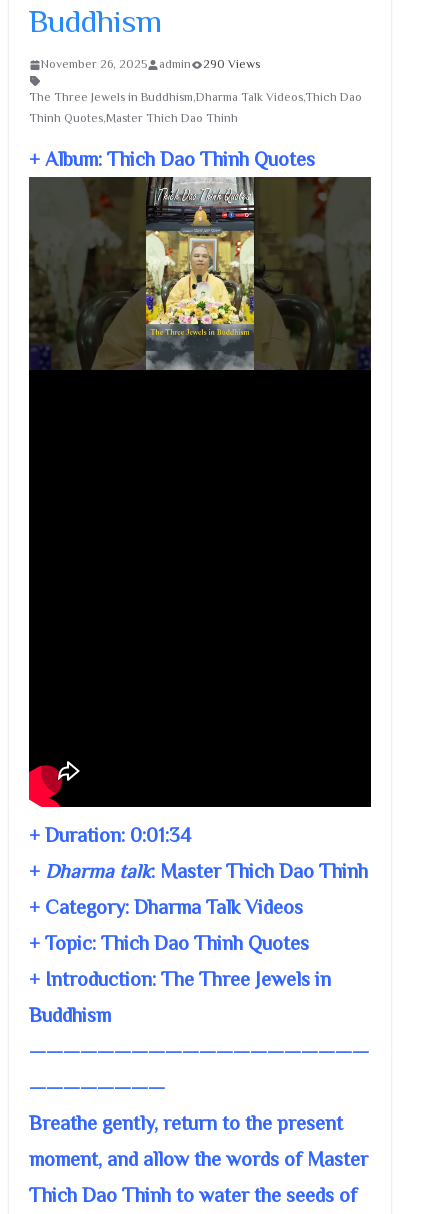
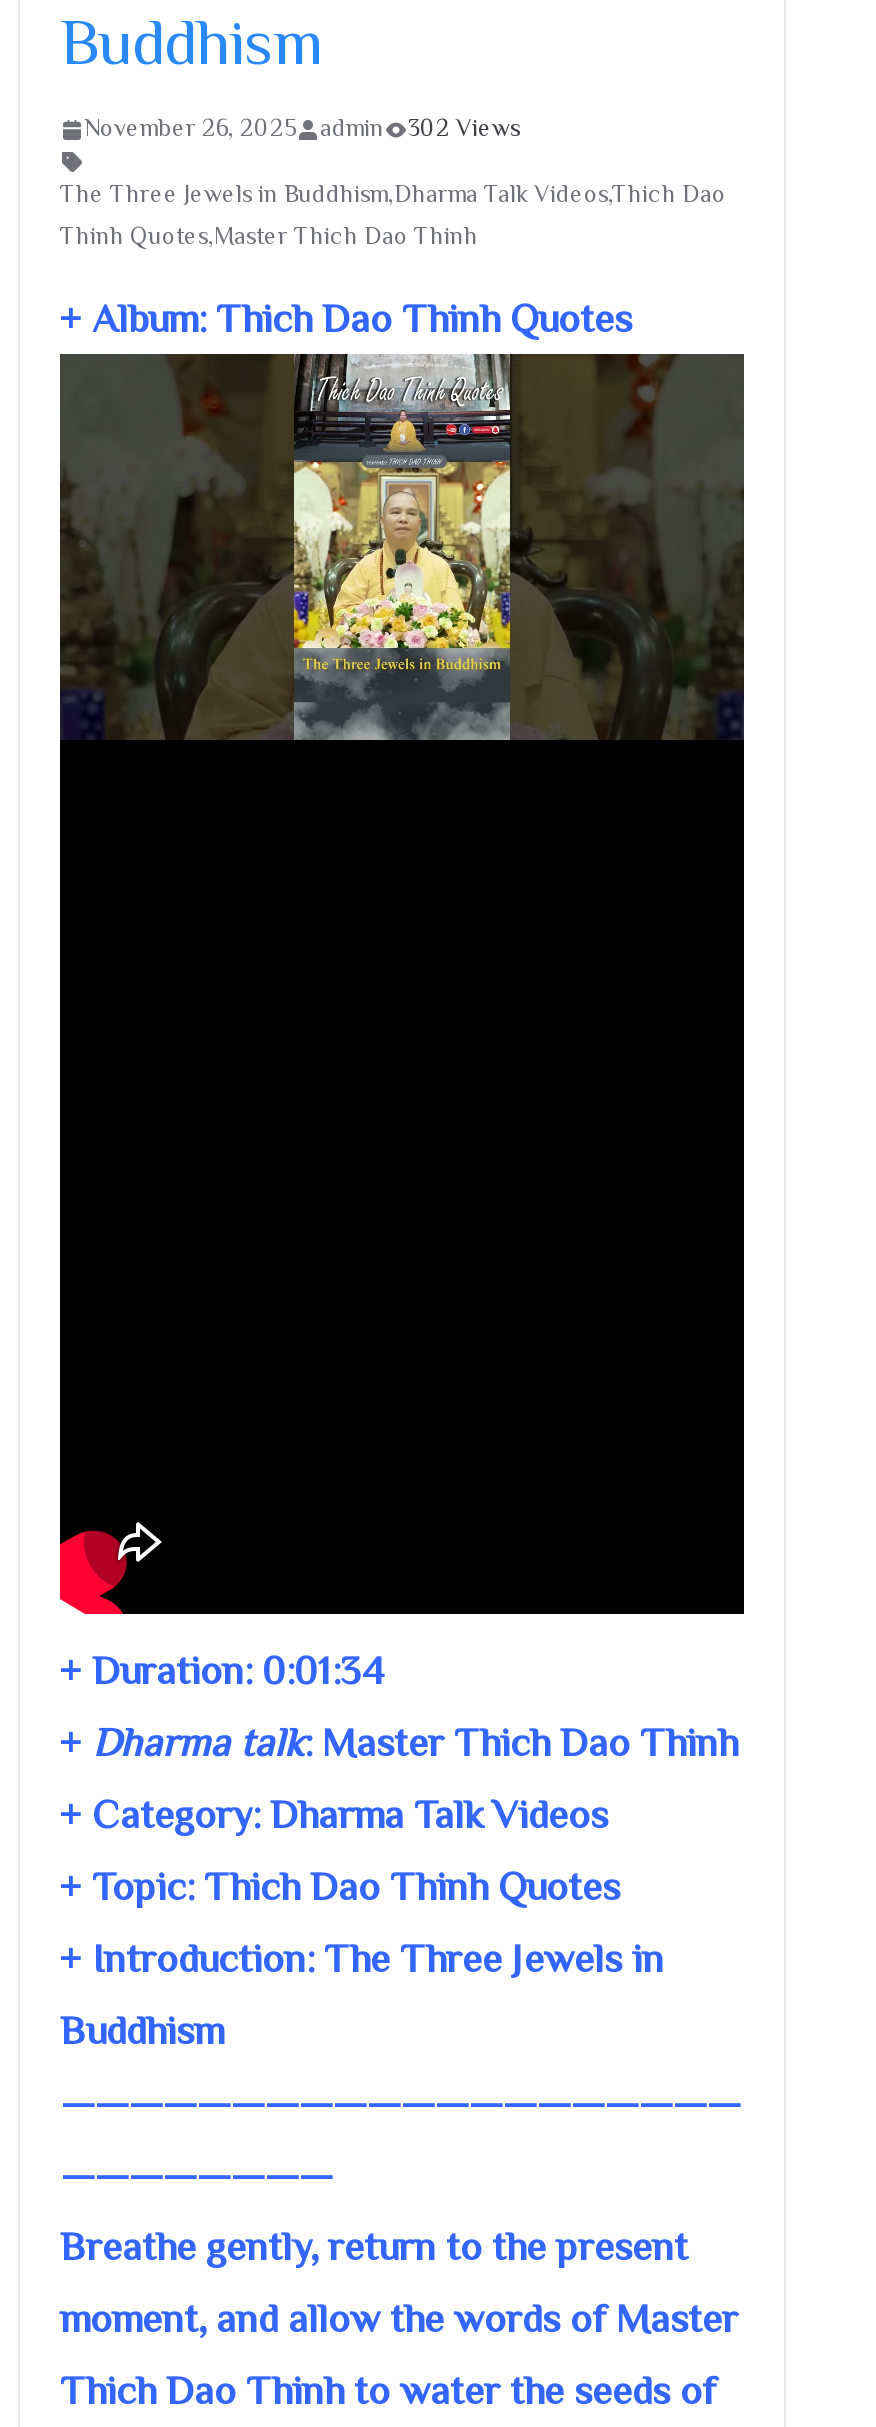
- November 26, 2025 admin 290 Views
+ November 26, 2025 admin 302 Views
